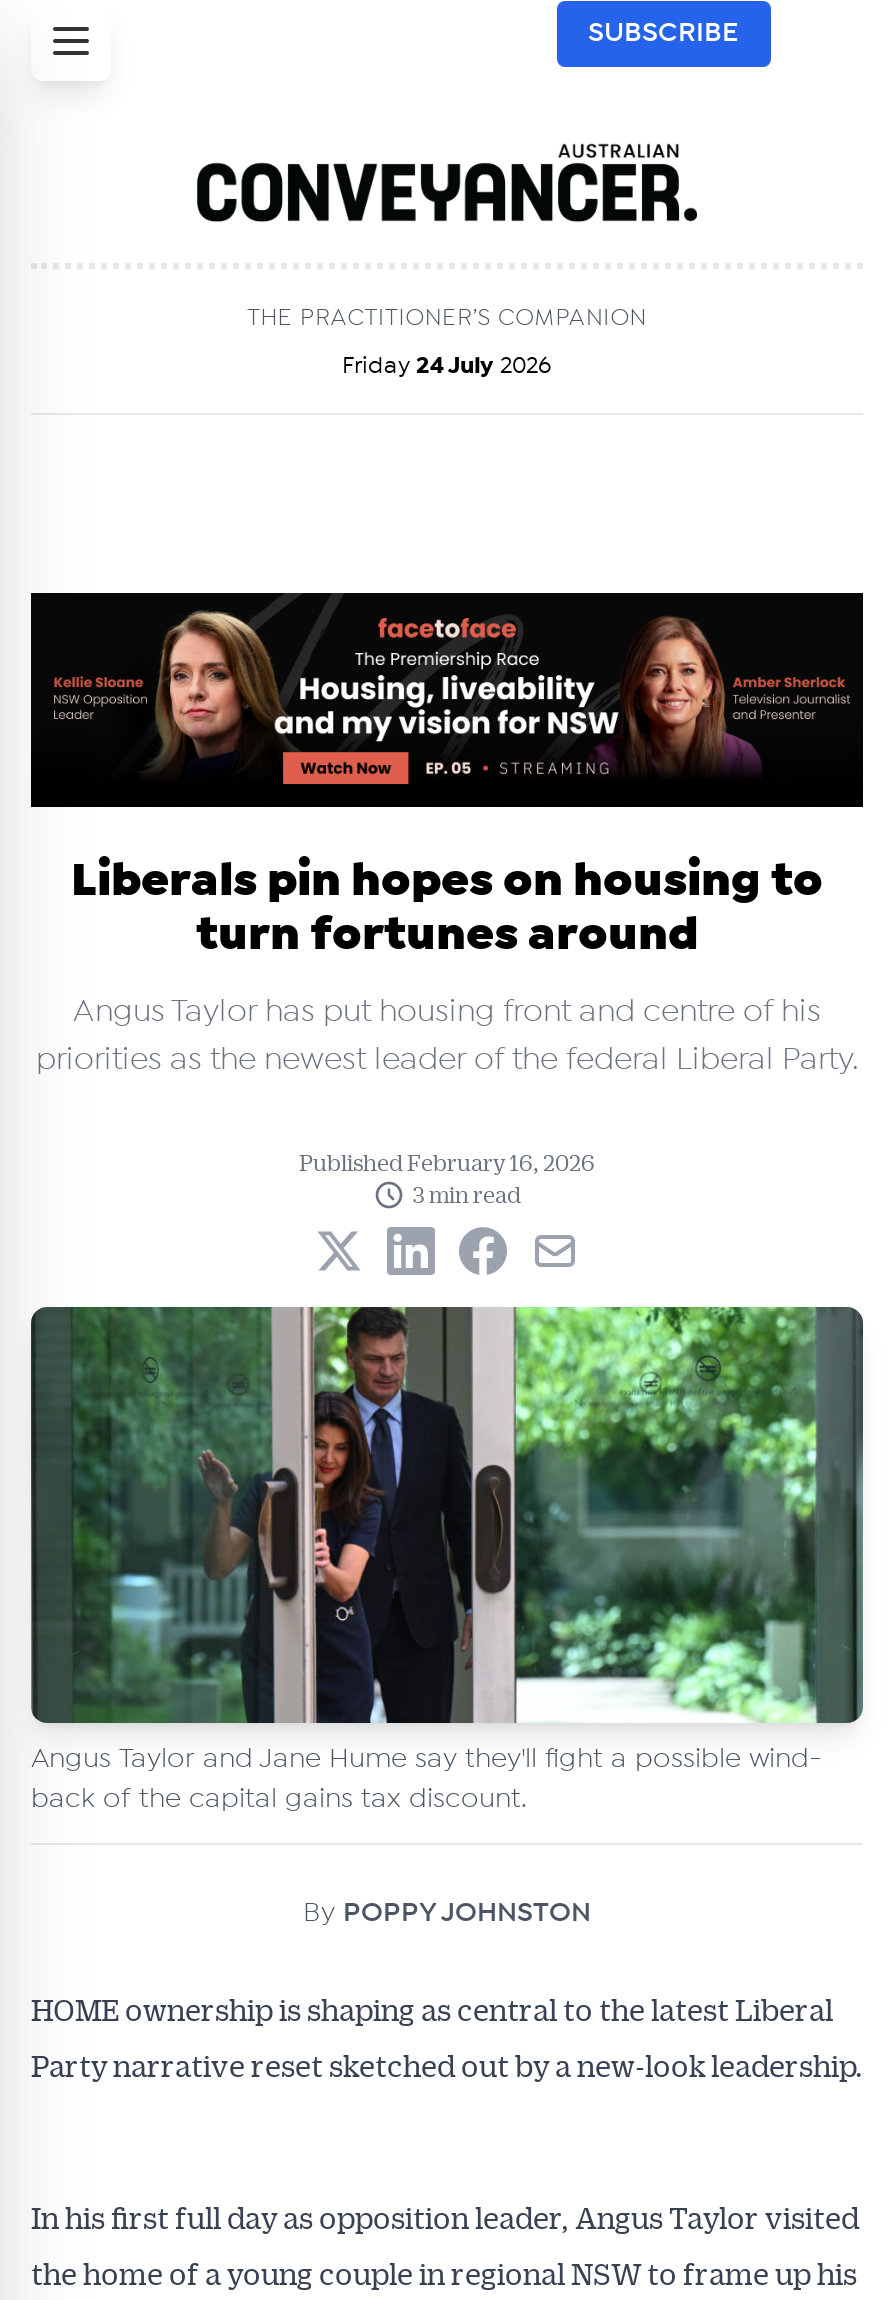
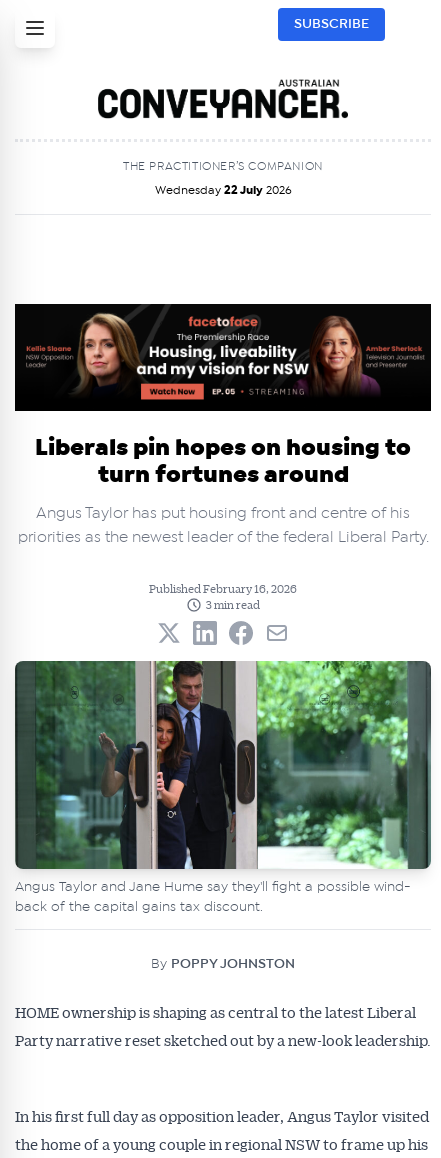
- Friday 24 July 2026
+ Wednesday 22 July 2026
